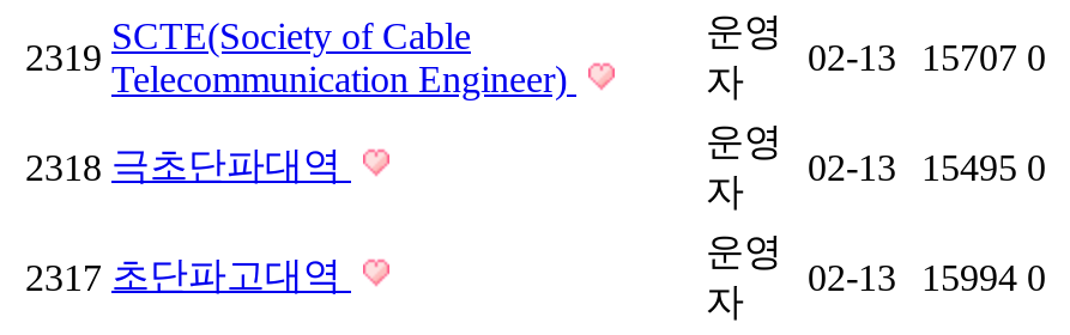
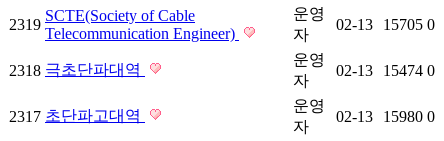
- 02-13 15707 0
+ 02-13 15705 0

- 02-13 15495 0
+ 02-13 15474 0

- 02-13 15994 0
+ 02-13 15980 0
